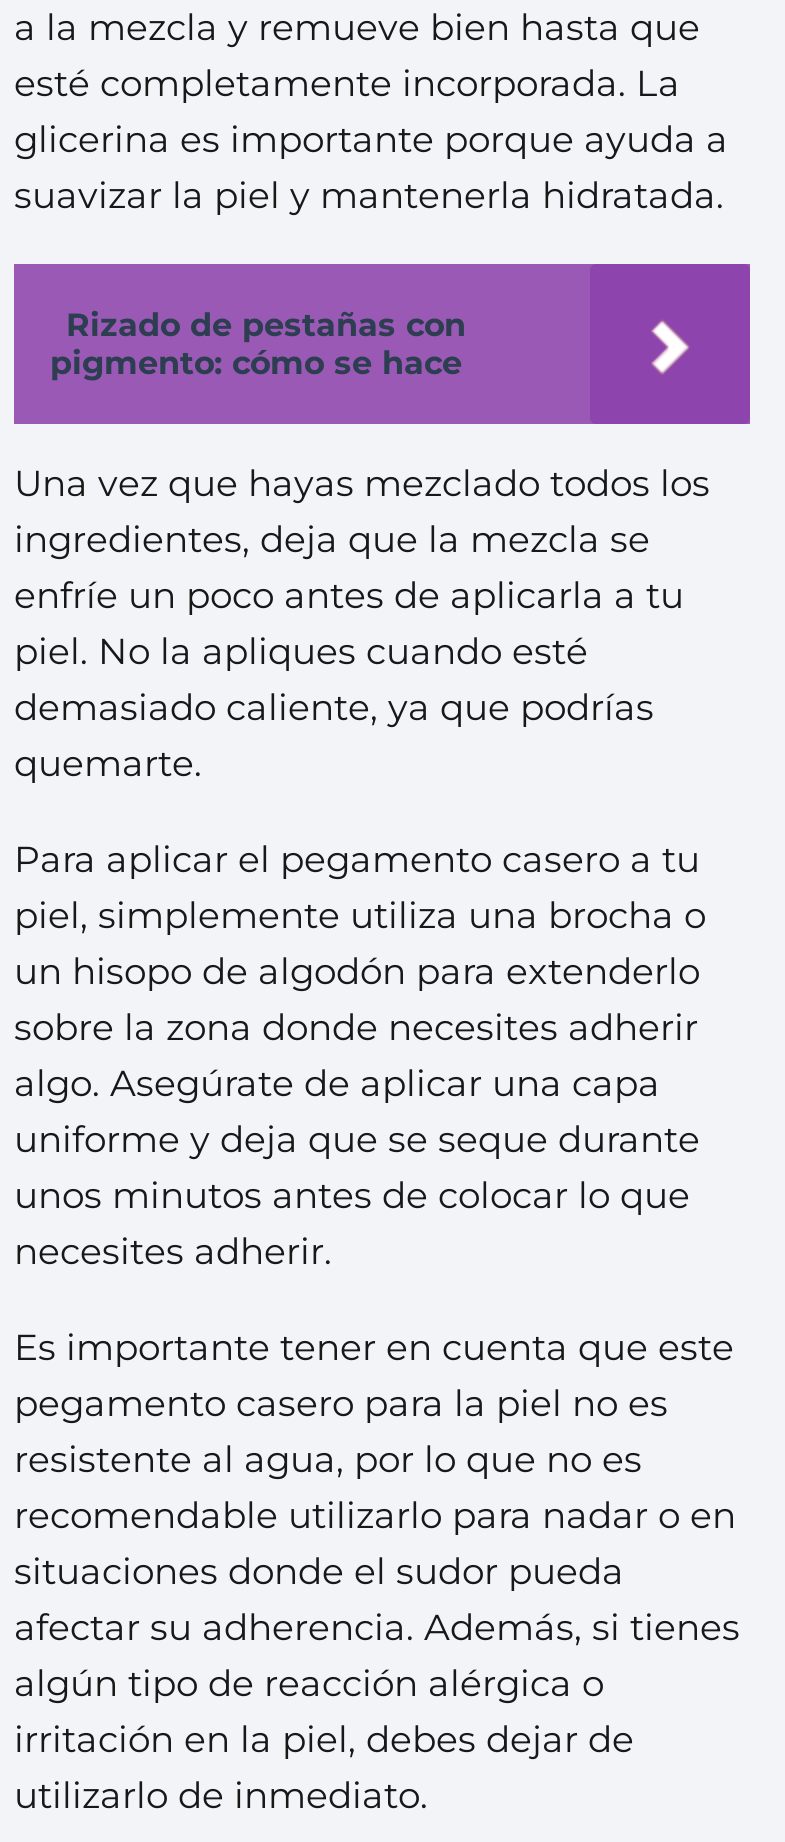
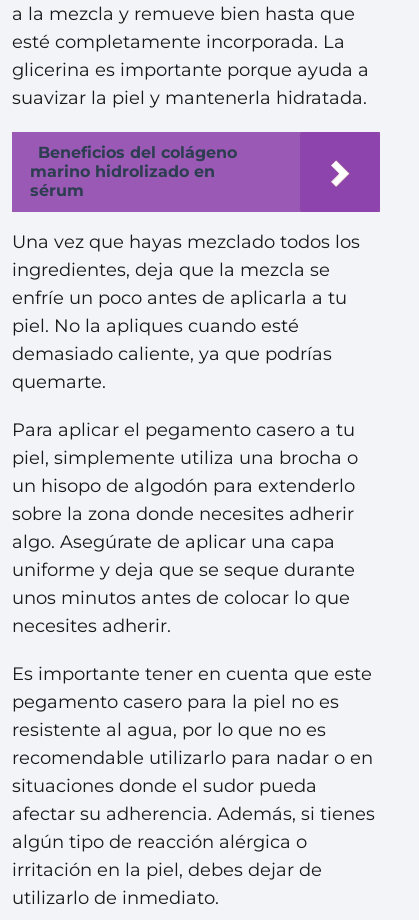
- Rizado de pestañas con
- pigmento: cómo se hace
+ Beneficios del colágeno
+ marino hidrolizado en
+ sérum
